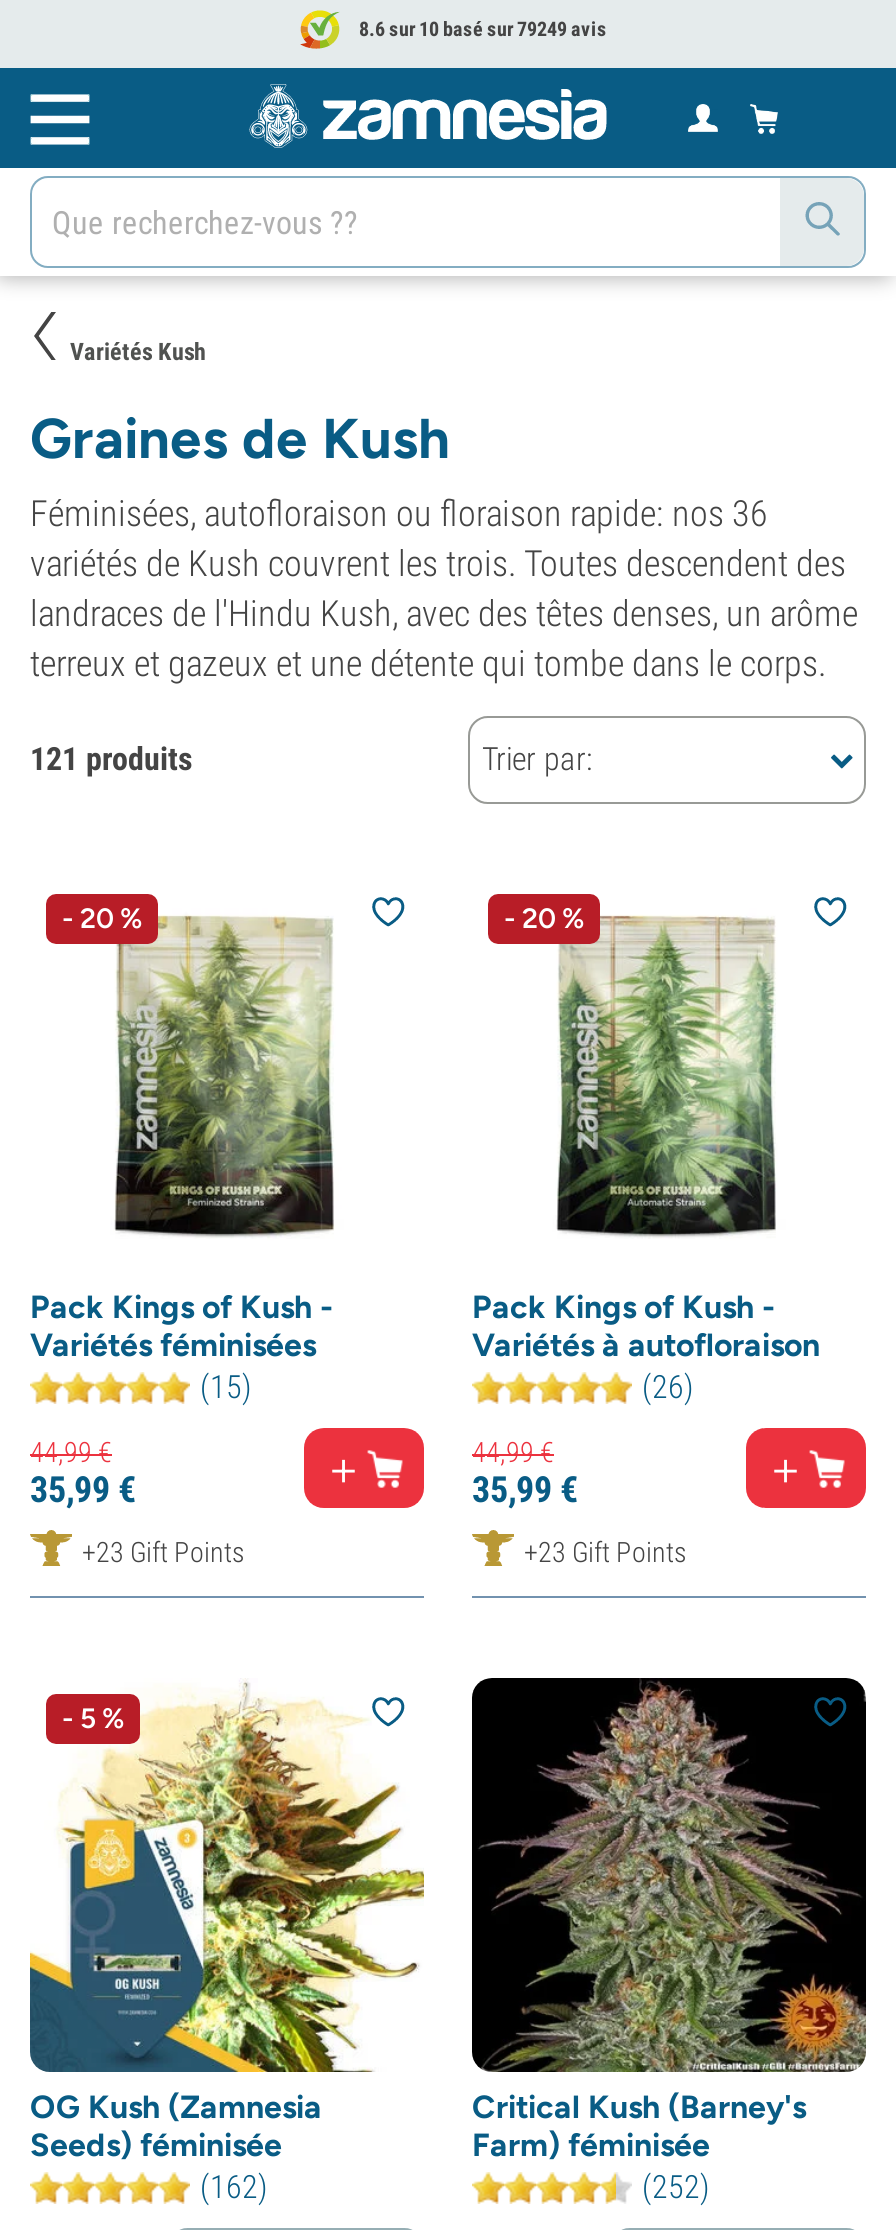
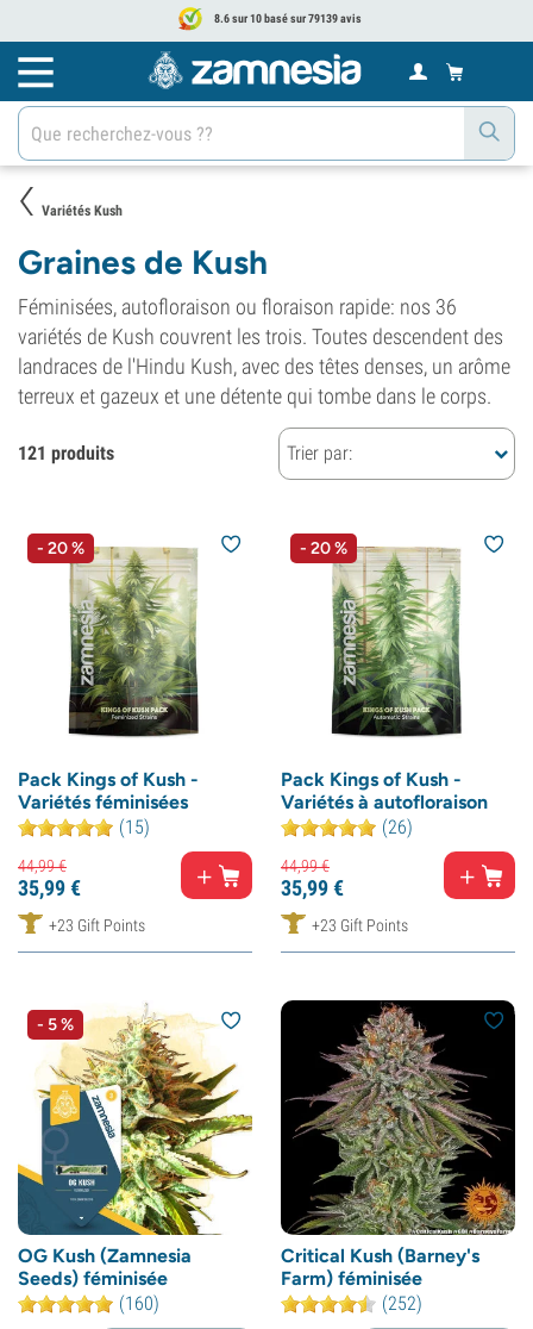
- 8.6 sur 10 basé sur 79249 avis
+ 8.6 sur 10 basé sur 79139 avis

- (162)
+ (160)
